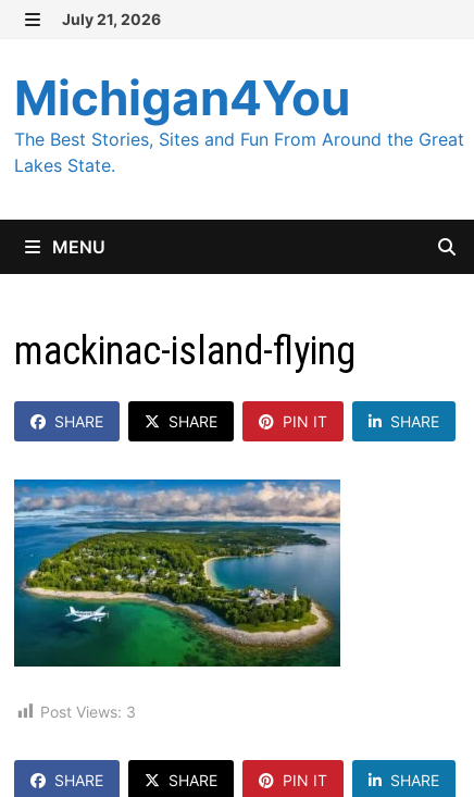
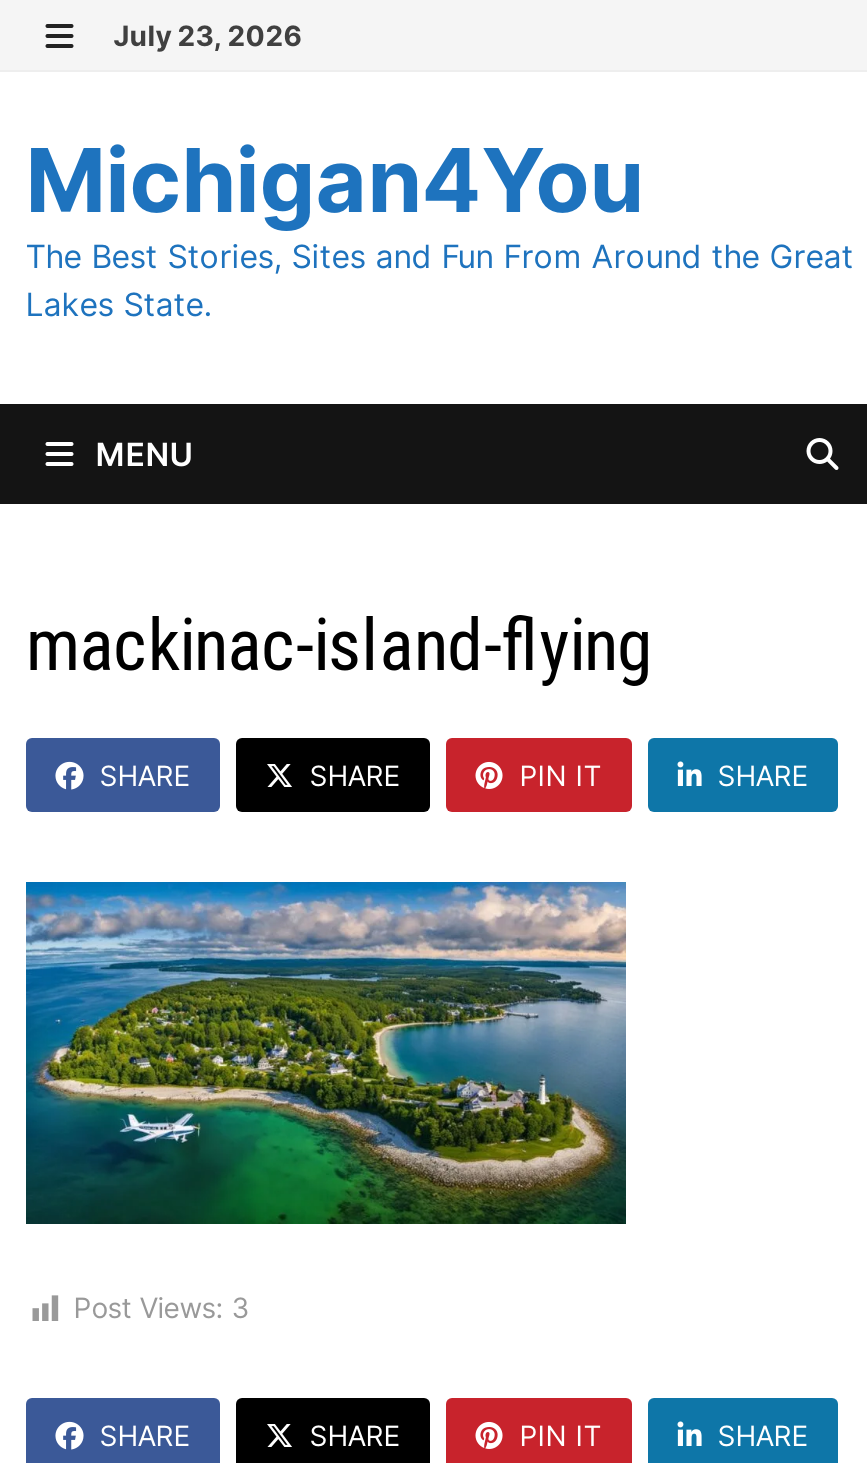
- July 21, 2026
+ July 23, 2026
